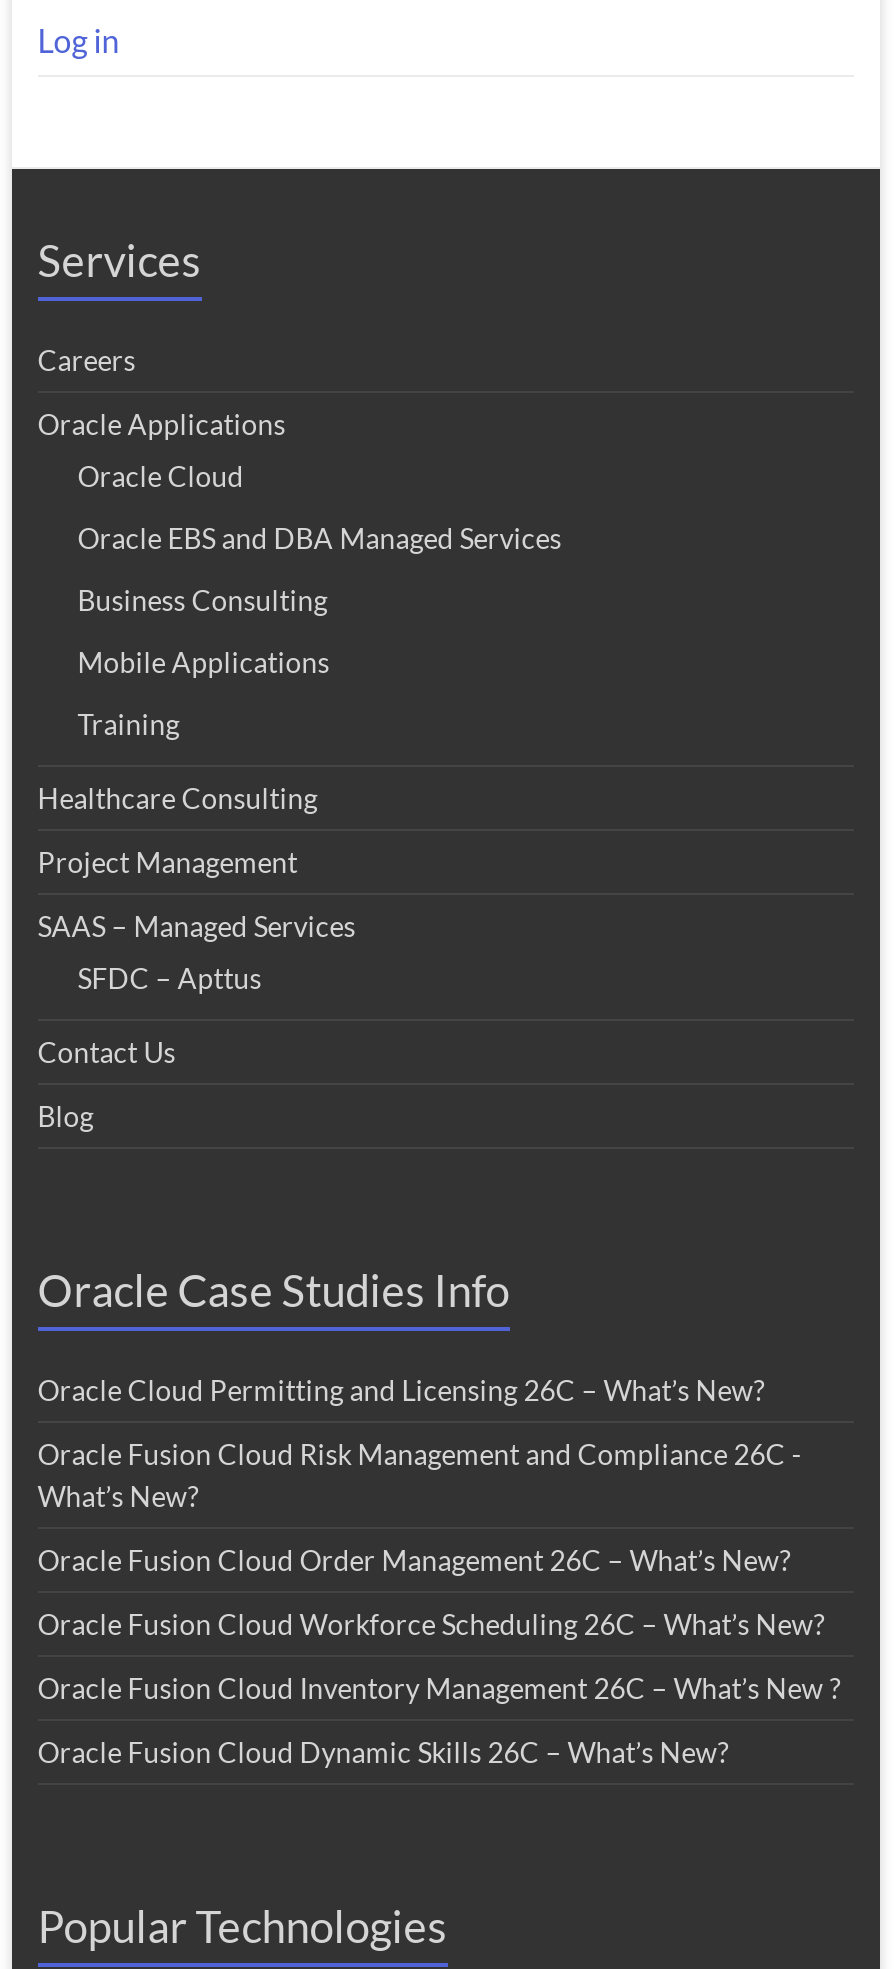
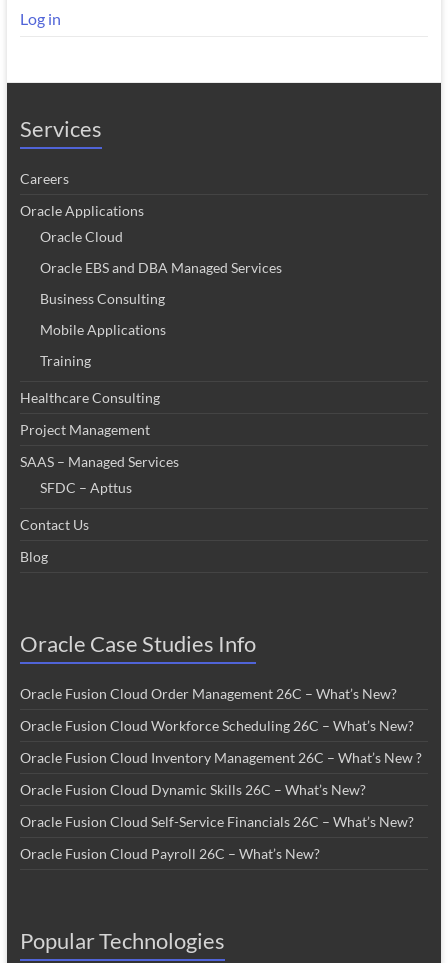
- Oracle Cloud Permitting and Licensing 26C – What’s New?
- Oracle Fusion Cloud Risk Management and Compliance 26C -
- What’s New?

moved up: Oracle Fusion Cloud Order Management 26C – What’s New? | Oracle Fusion Cloud Workforce Scheduling 26C – What’s New? | Oracle Fusion Cloud Inventory Management 26C – What’s New ? | Oracle Fusion Cloud Dynamic Skills 26C – What’s New?

+ Oracle Fusion Cloud Self-Service Financials 26C – What’s New?
+ Oracle Fusion Cloud Payroll 26C – What’s New?
